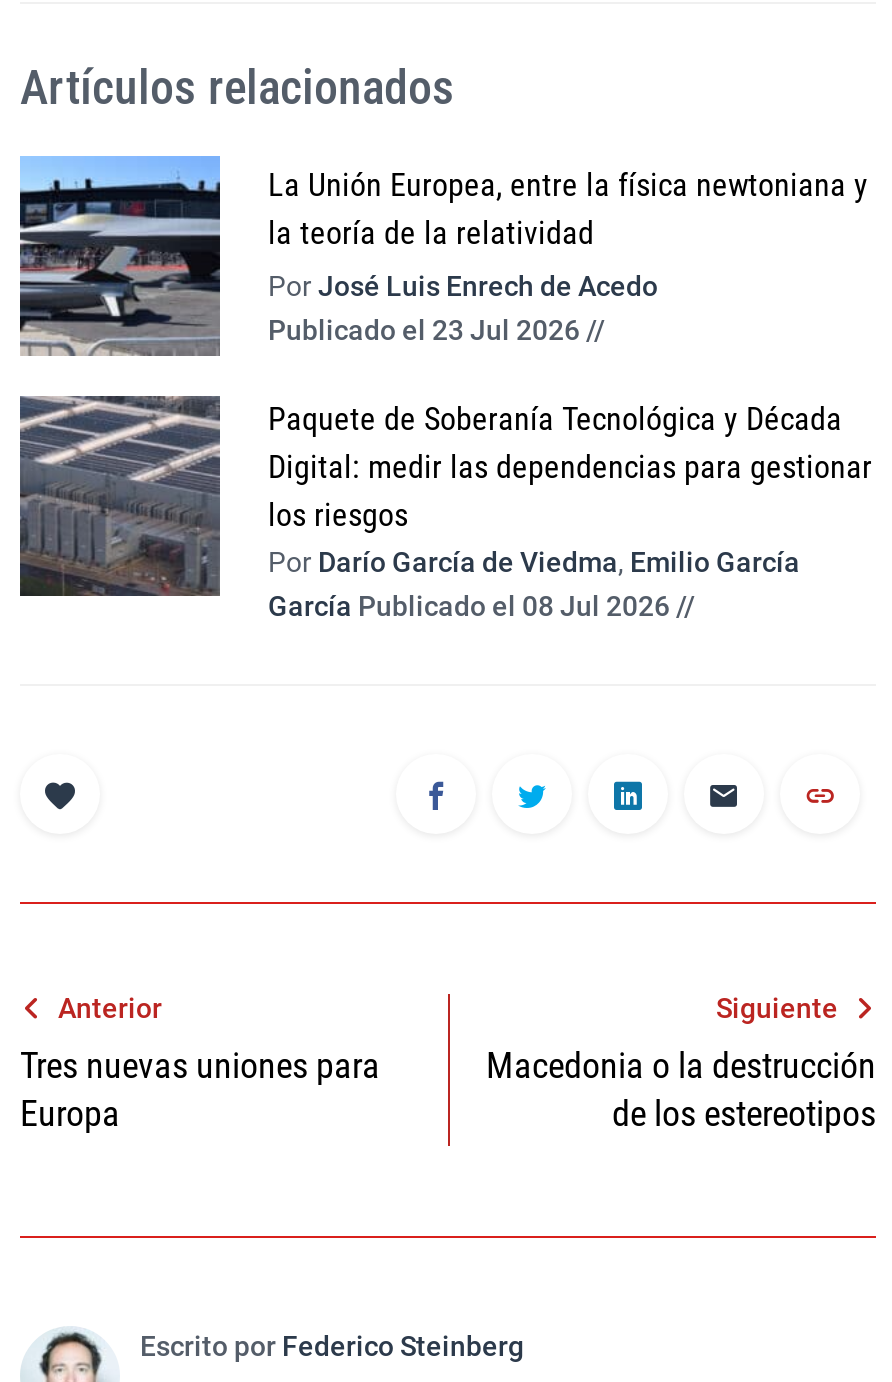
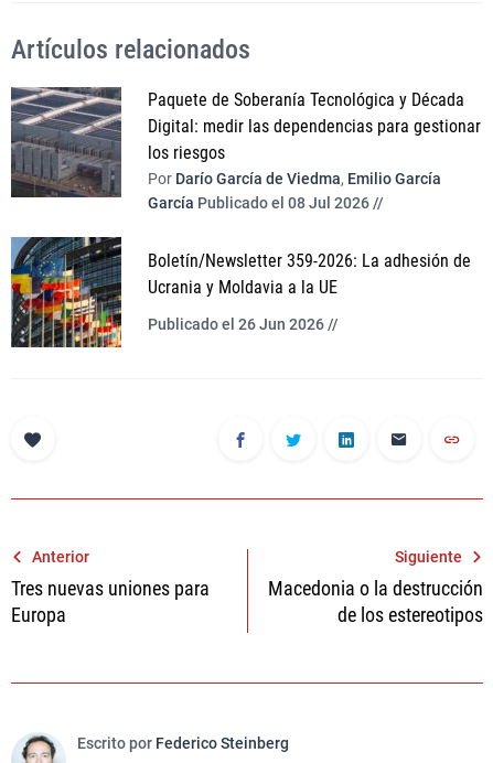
- [image]
- La Unión Europea, entre la física newtoniana y
- la teoría de la relatividad
- Por José Luis Enrech de Acedo
- Publicado el 23 Jul 2026 //

moved up: [image] | Paquete de Soberanía Tecnológica y Década | Digital: medir las dependencias para gestionar | los riesgos | Por Darío García de Viedma, Emilio García | García Publicado el 08 Jul 2026 //

+ [image]
+ Boletín/Newsletter 359-2026: La adhesión de
+ Ucrania y Moldavia a la UE
+ Publicado el 26 Jun 2026 //
